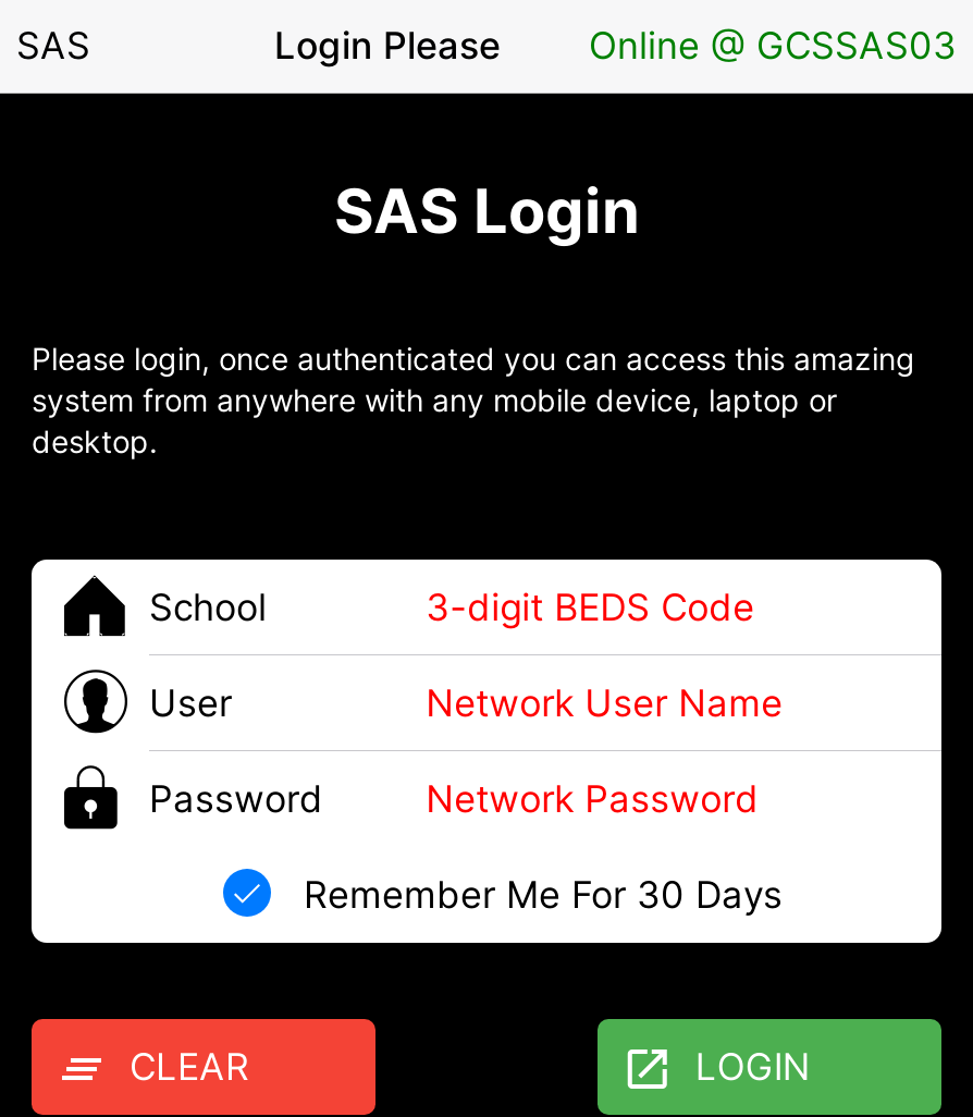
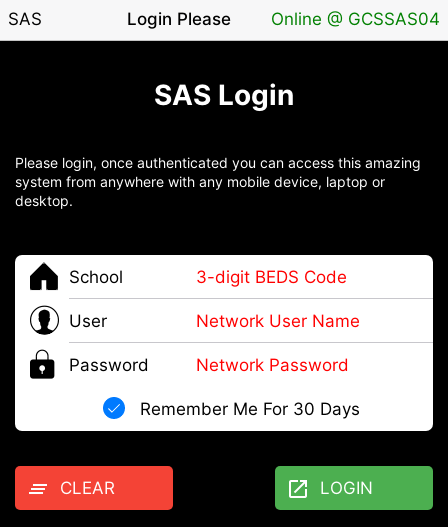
- Online @ GCSSAS03
+ Online @ GCSSAS04
